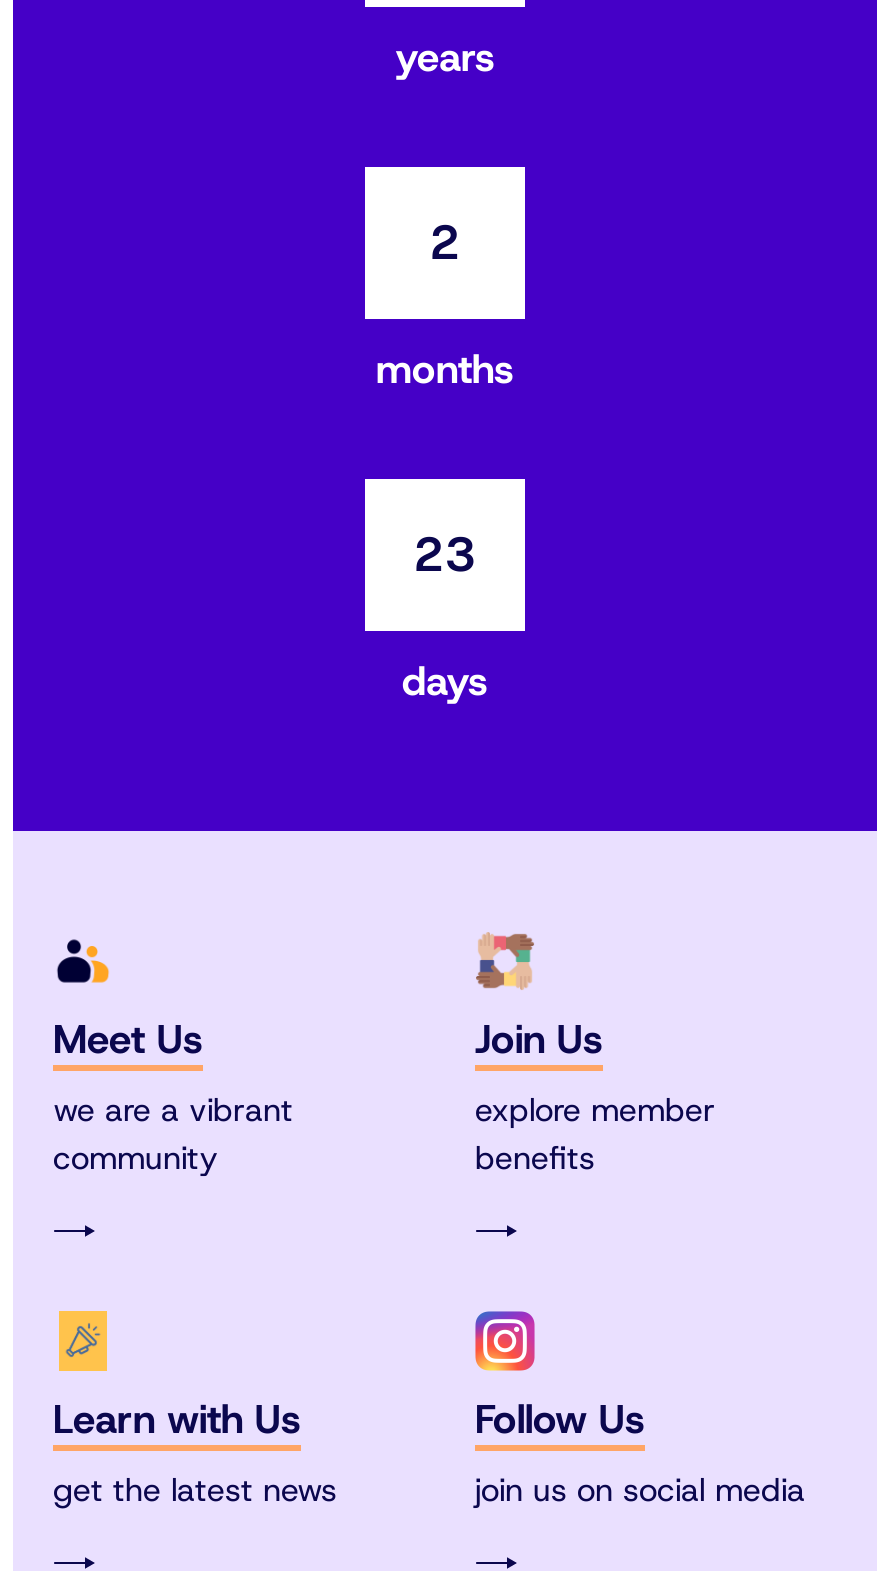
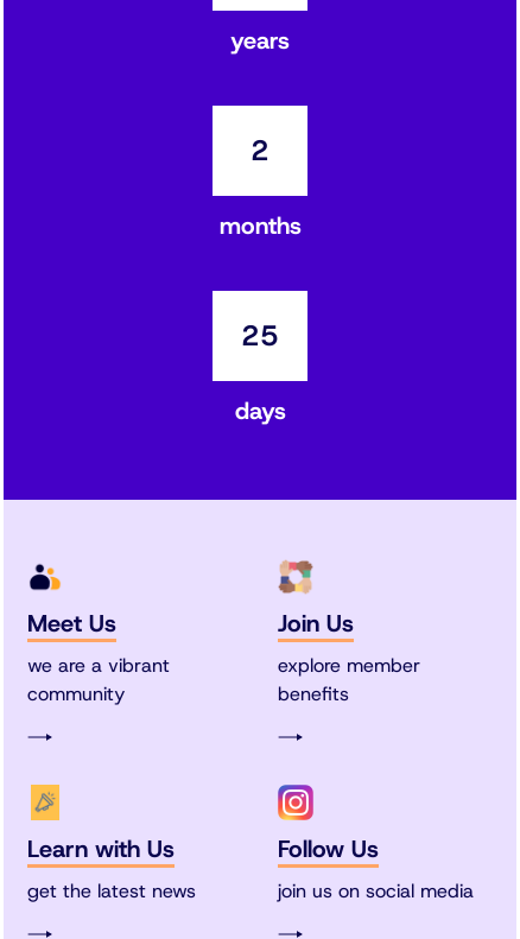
- 23
+ 25
